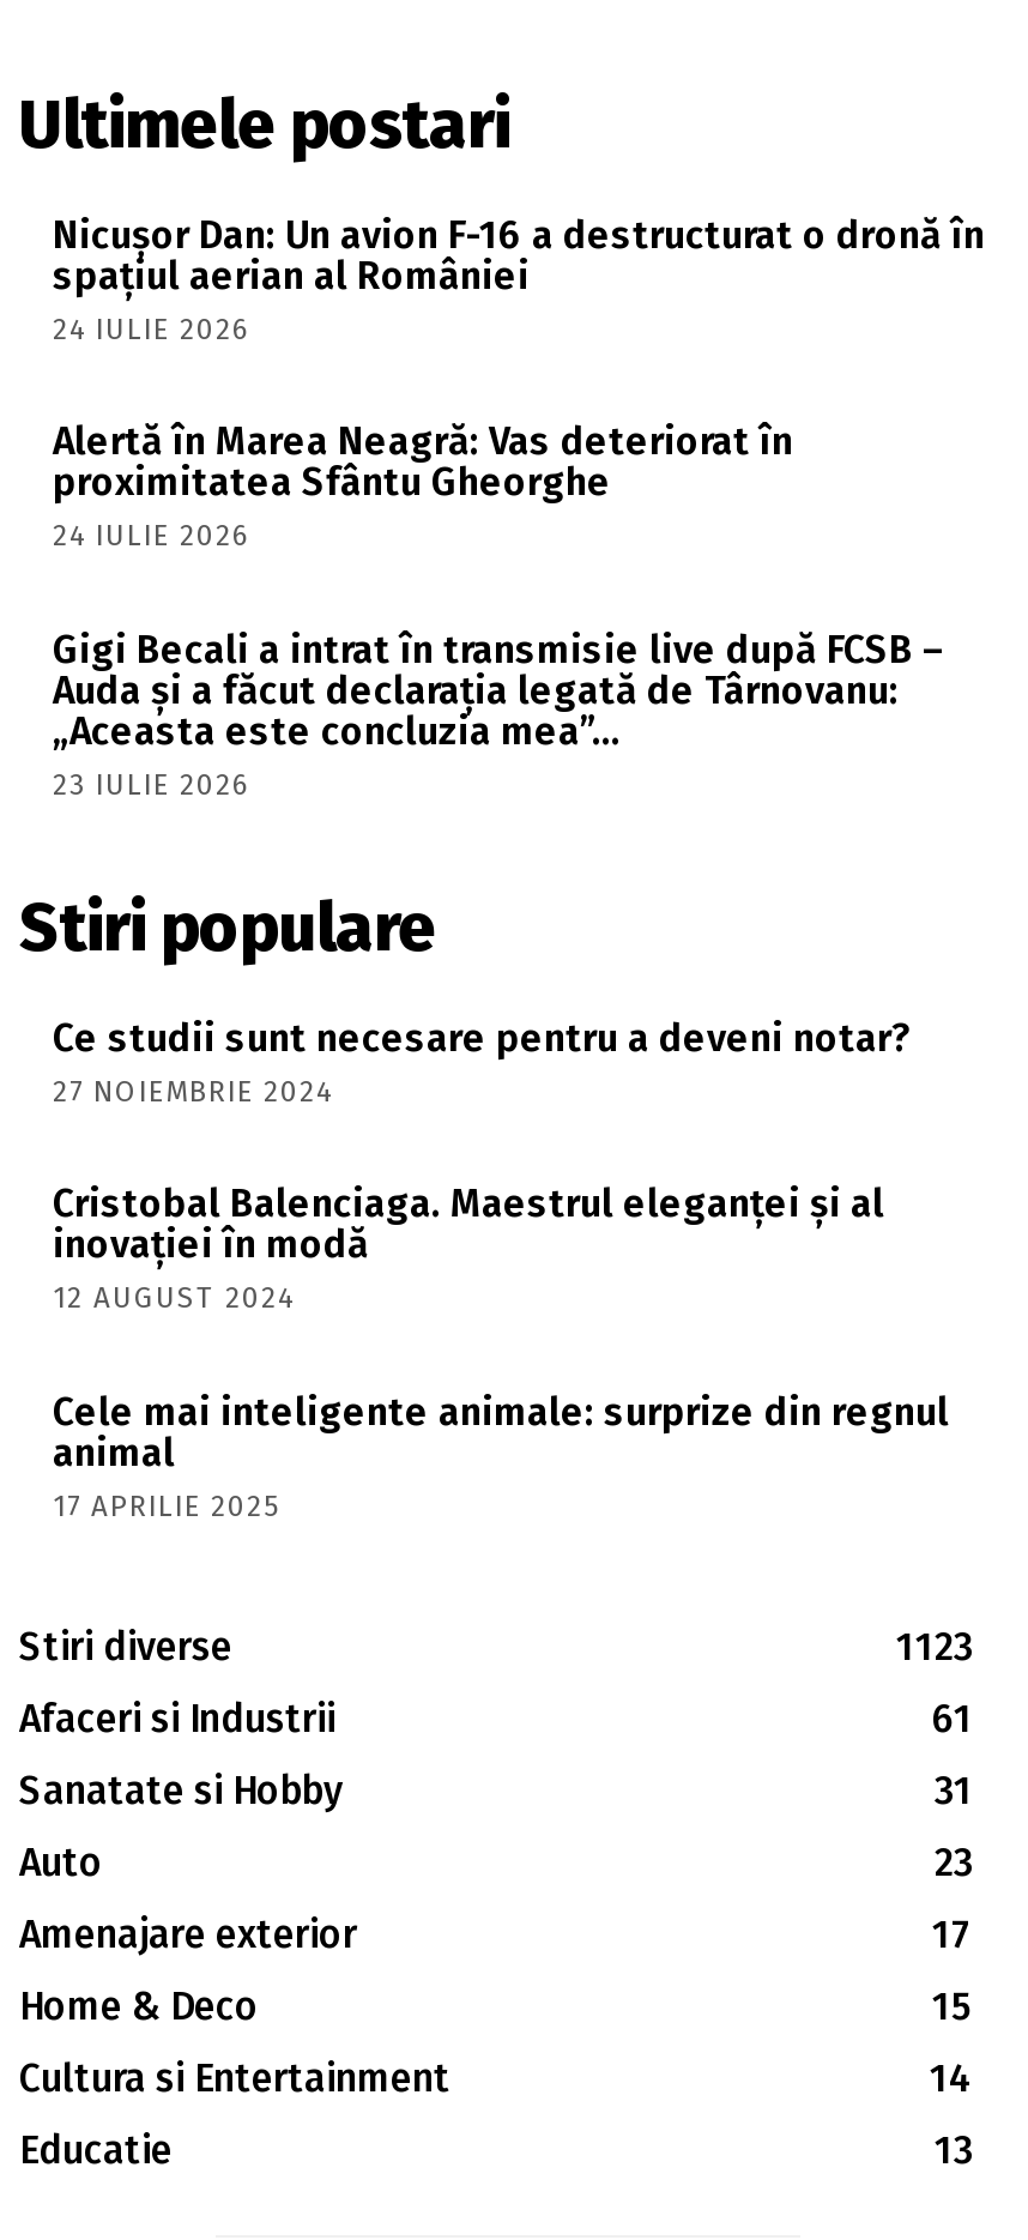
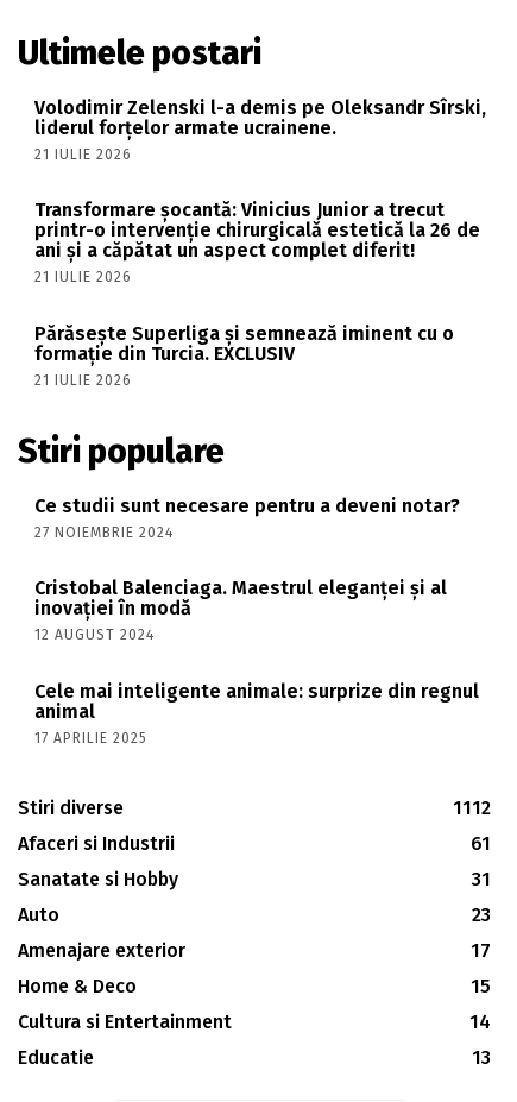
- Nicușor Dan: Un avion F-16 a destructurat o dronă în
- spațiul aerian al României
- 24 IULIE 2026
+ Volodimir Zelenski l-a demis pe Oleksandr Sîrski,
+ liderul forțelor armate ucrainene.
+ 21 IULIE 2026

- Alertă în Marea Neagră: Vas deteriorat în
- proximitatea Sfântu Gheorghe
- 24 IULIE 2026
+ Transformare șocantă: Vinicius Junior a trecut
+ printr-o intervenție chirurgicală estetică la 26 de
+ ani și a căpătat un aspect complet diferit!
+ 21 IULIE 2026

- Gigi Becali a intrat în transmisie live după FCSB –
- Auda și a făcut declarația legată de Târnovanu:
- „Aceasta este concluzia mea”…
- 23 IULIE 2026
+ Părăsește Superliga și semnează iminent cu o
+ formație din Turcia. EXCLUSIV
+ 21 IULIE 2026

- 1123
+ 1112
